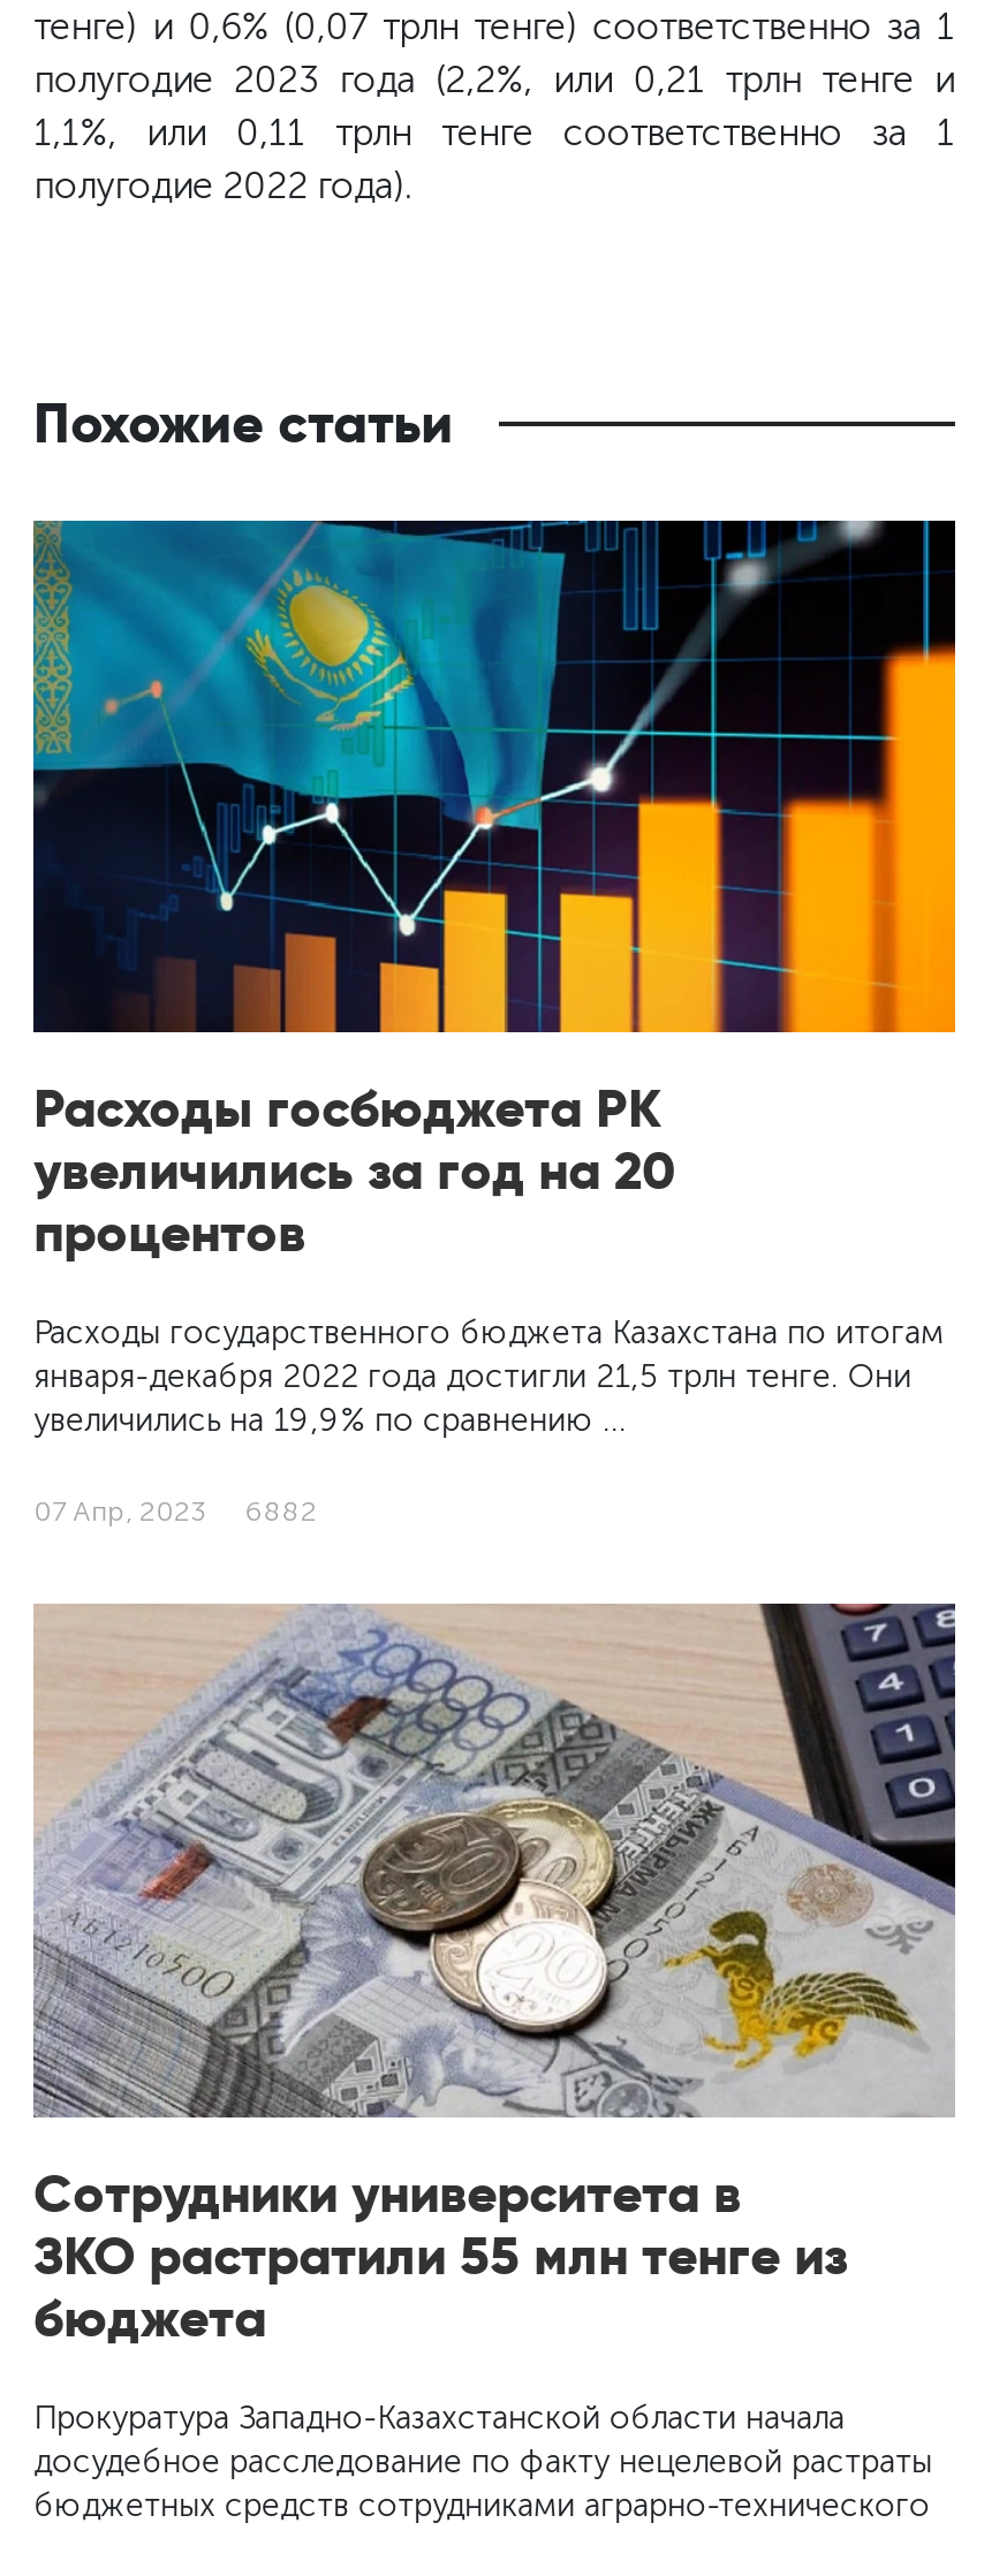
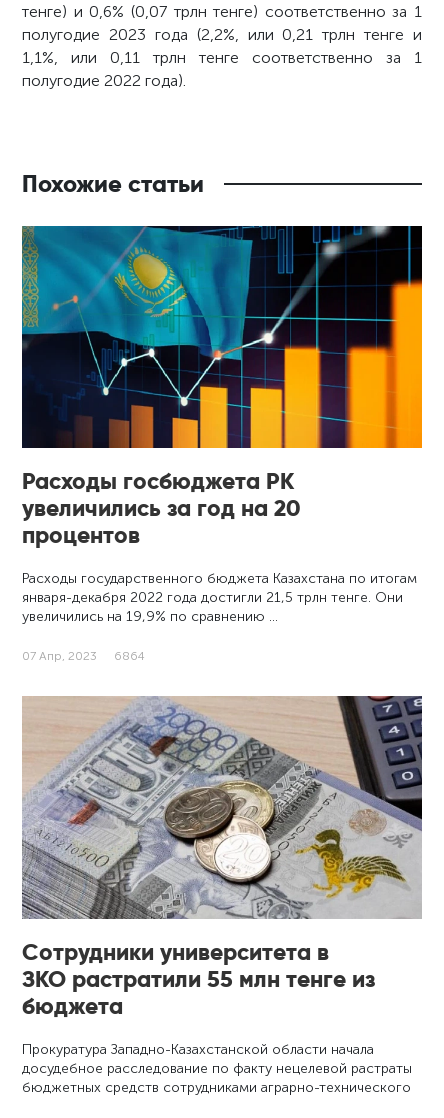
- 07 Апр, 2023 6882
+ 07 Апр, 2023 6864
